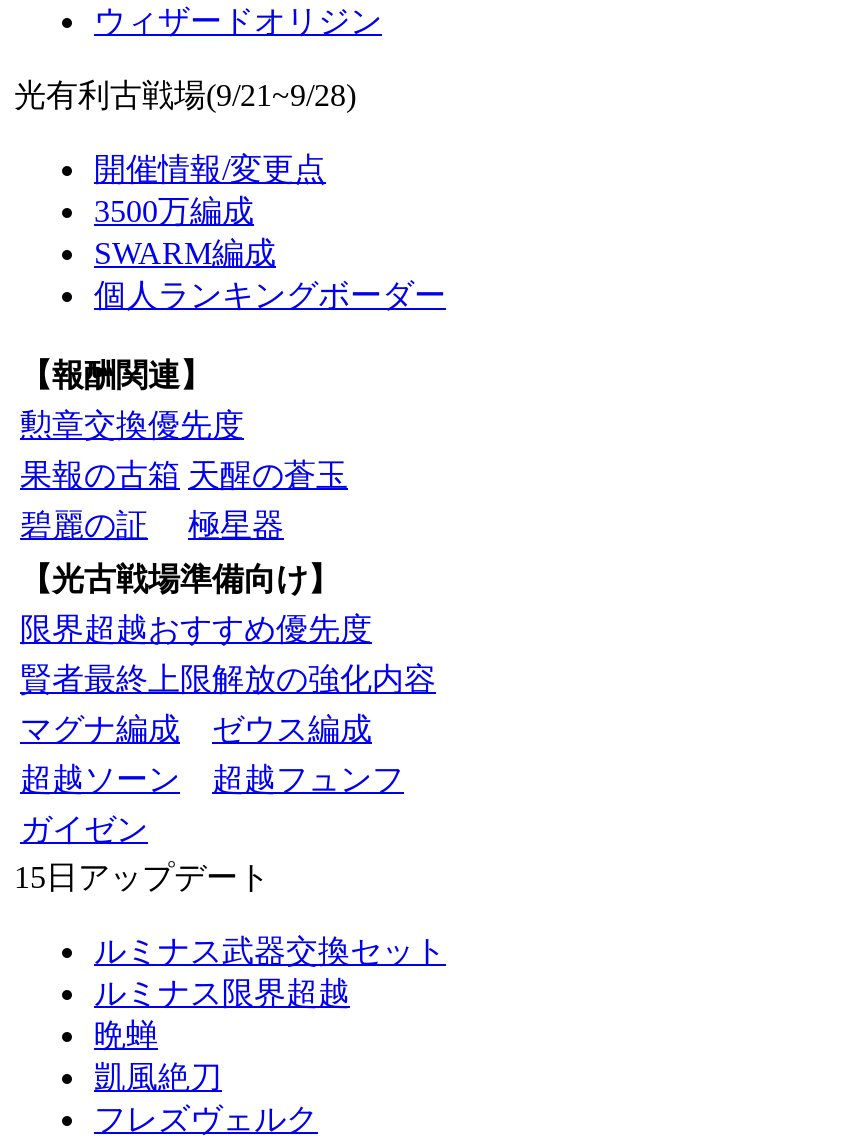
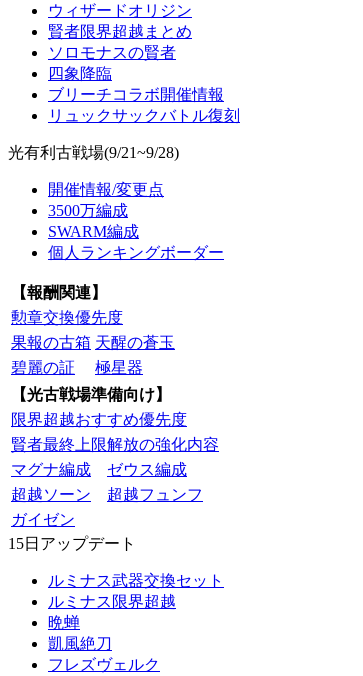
+ 賢者限界超越まとめ
+ ソロモナスの賢者
+ 四象降臨
+ ブリーチコラボ開催情報
+ リュックサックバトル復刻
